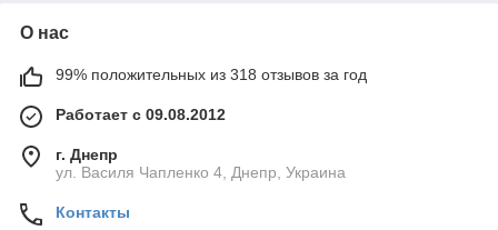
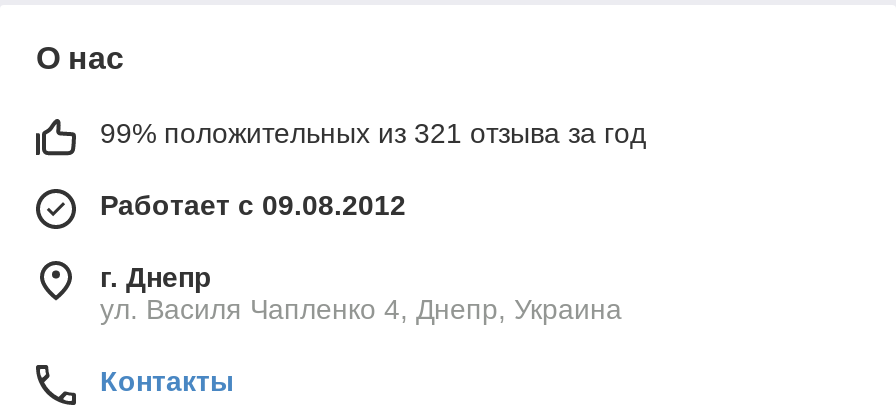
- 99% положительных из 318 отзывов за год
+ 99% положительных из 321 отзыва за год
